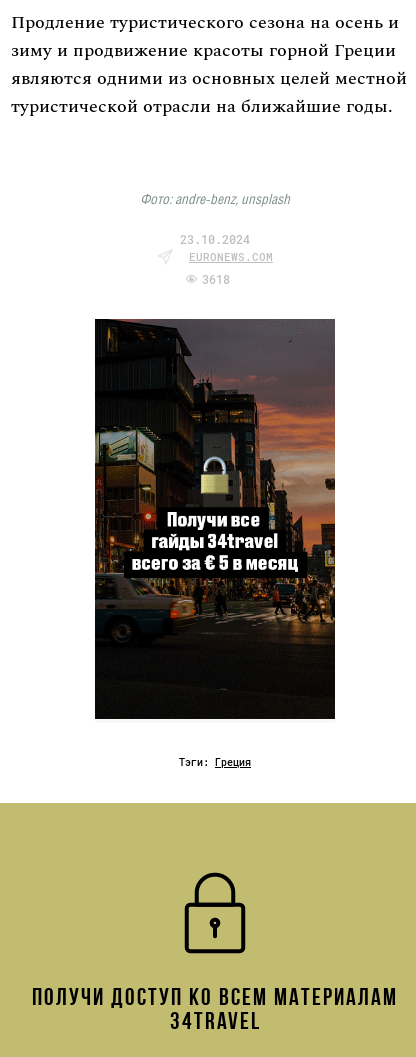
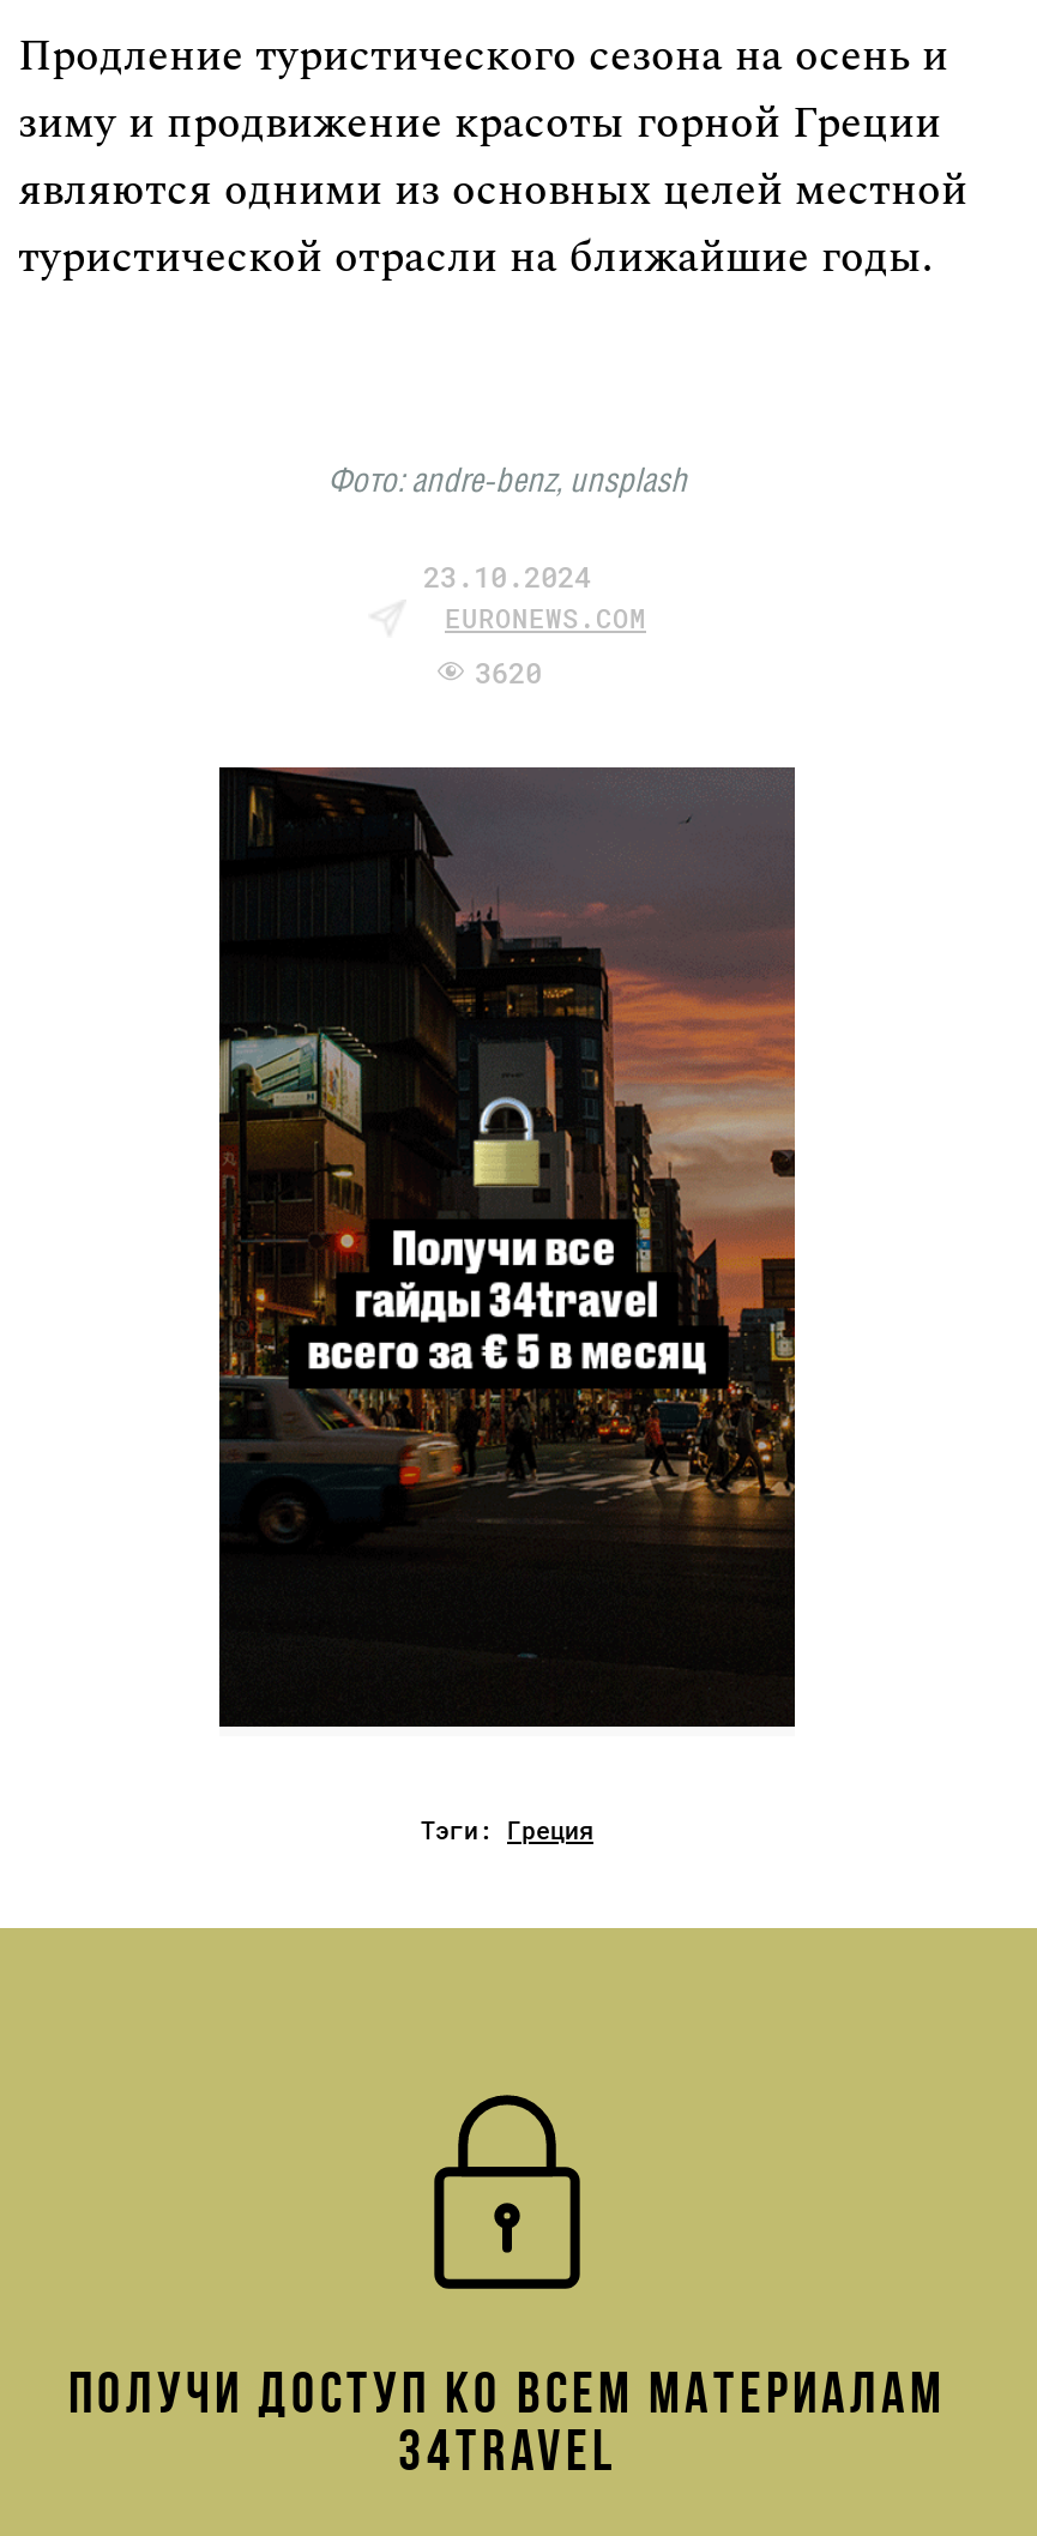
- 3618
+ 3620
